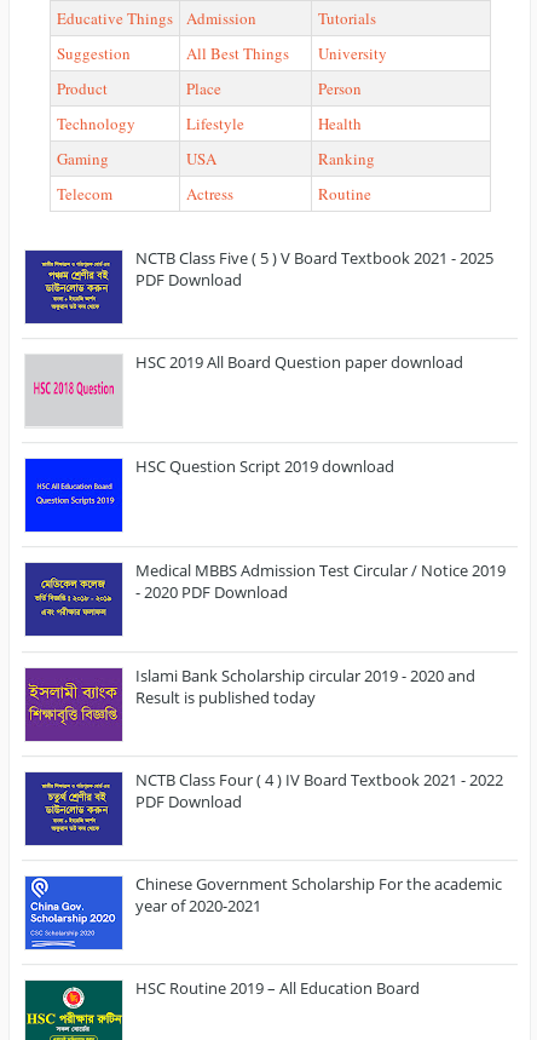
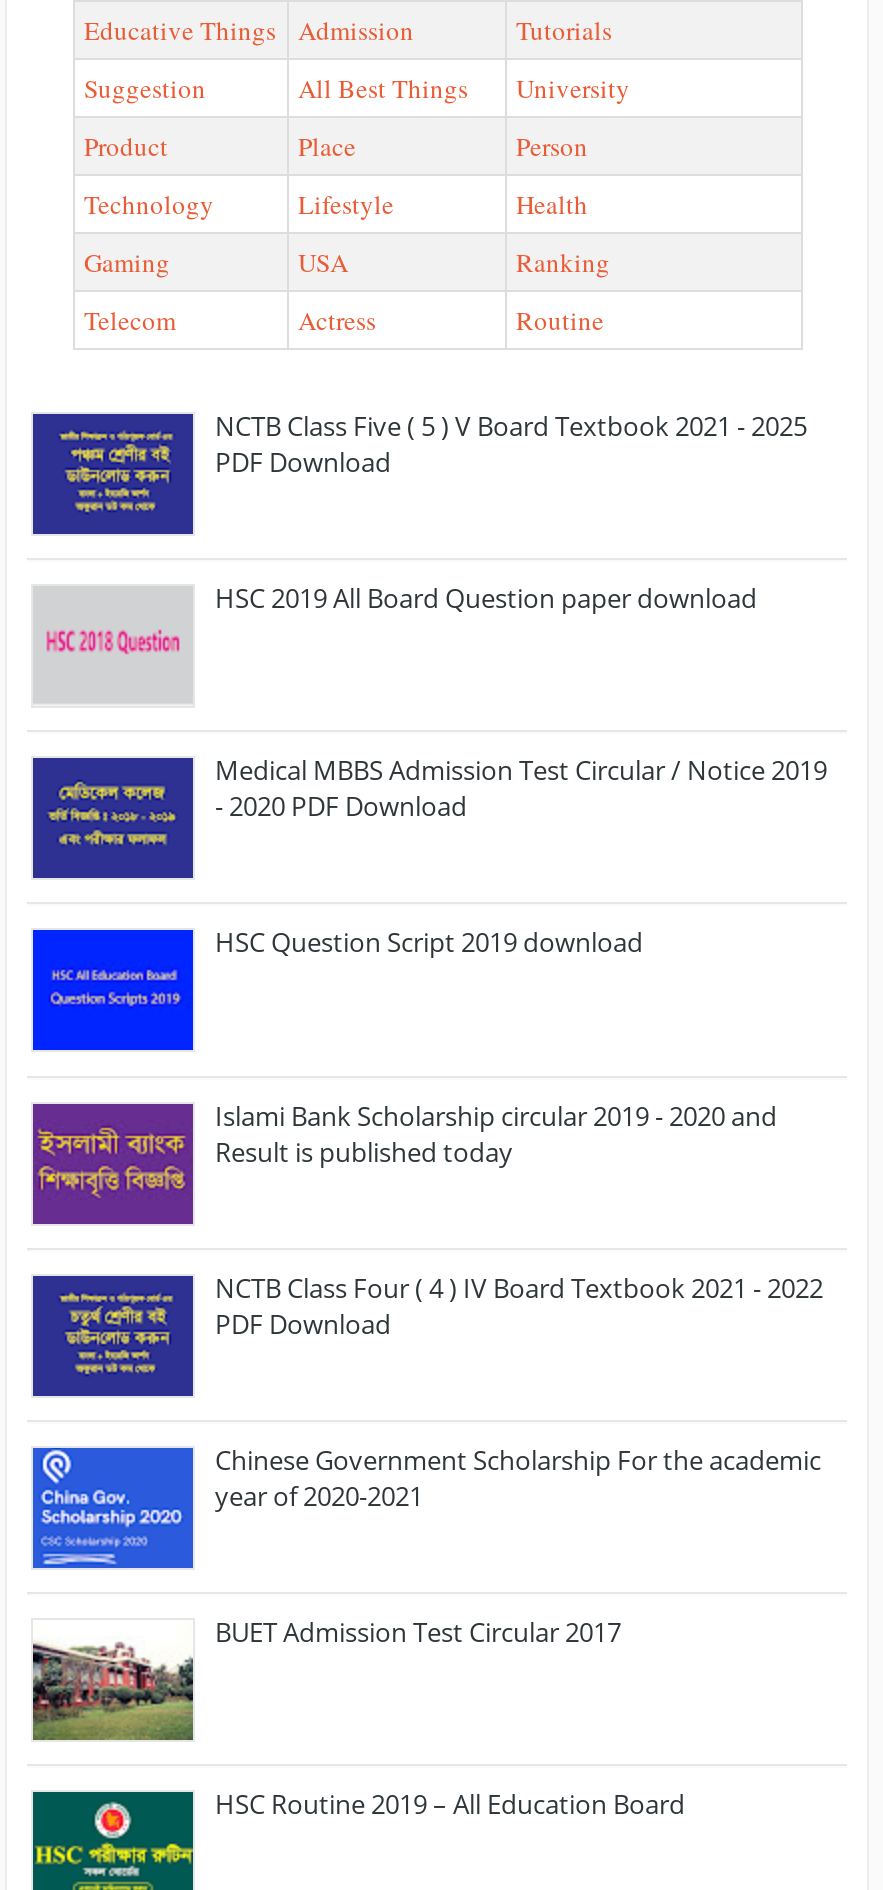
moved down: [image] | HSC Question Script 2019 download

moved up: [image] | Medical MBBS Admission Test Circular / Notice 2019 | - 2020 PDF Download

+ [image]
+ BUET Admission Test Circular 2017
